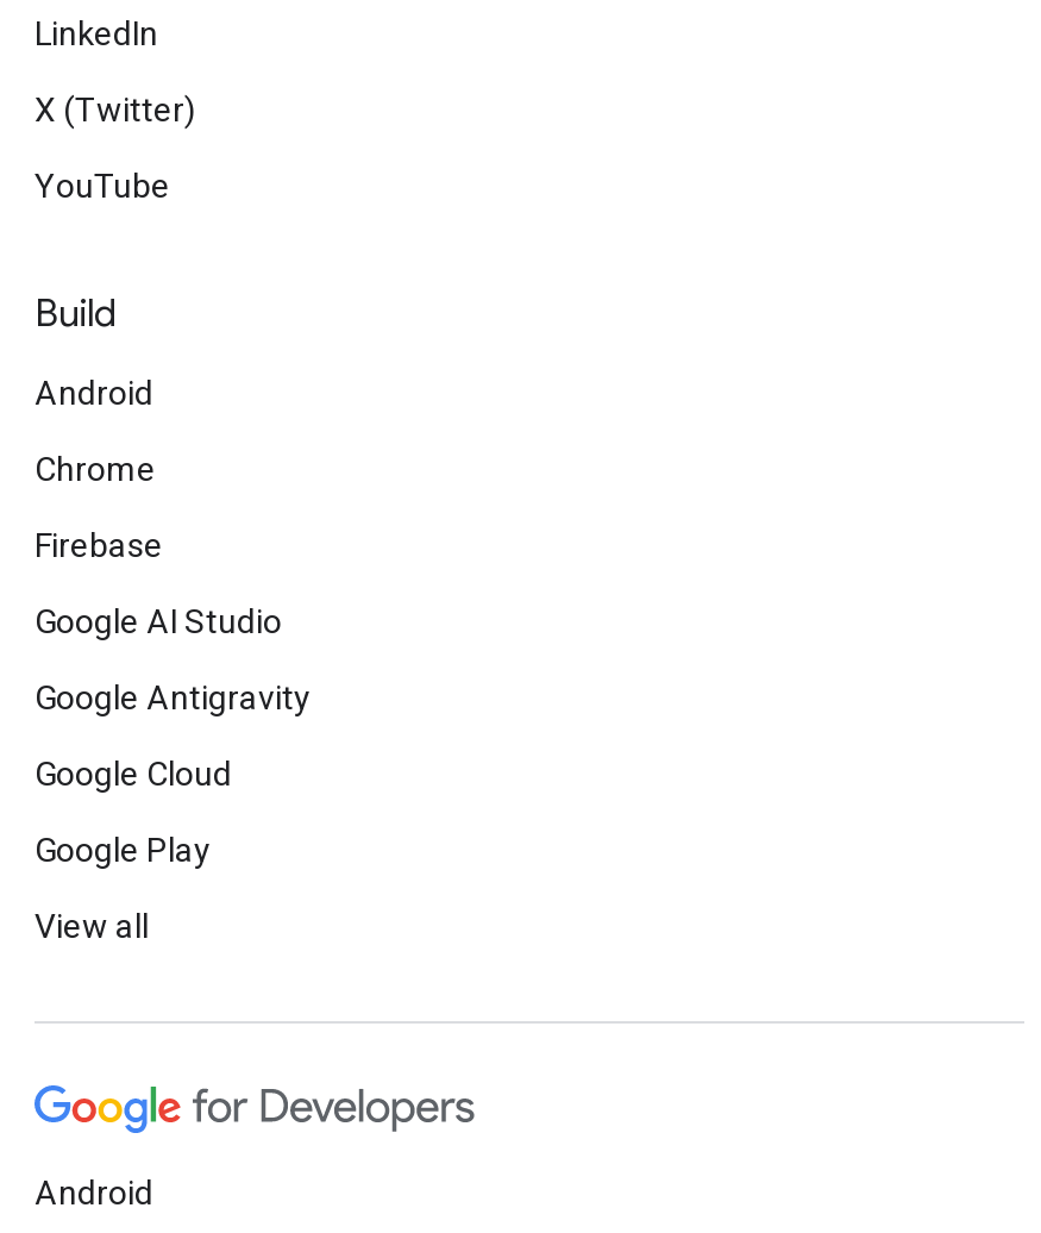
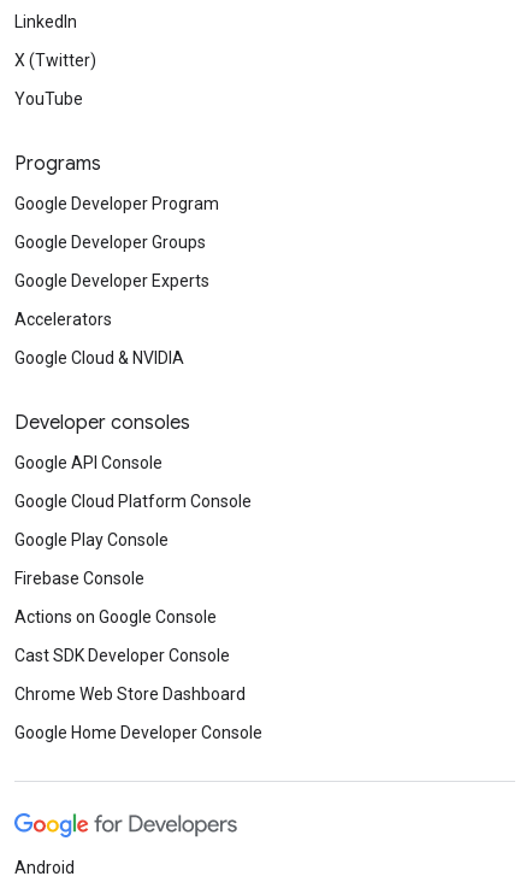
- Build
- Android
- Chrome
- Firebase
- Google AI Studio
- Google Antigravity
- Google Cloud
- Google Play
- View all
+ Programs
+ Google Developer Program
+ Google Developer Groups
+ Google Developer Experts
+ Accelerators
+ Google Cloud & NVIDIA
+ Developer consoles
+ Google API Console
+ Google Cloud Platform Console
+ Google Play Console
+ Firebase Console
+ Actions on Google Console
+ Cast SDK Developer Console
+ Chrome Web Store Dashboard
+ Google Home Developer Console
